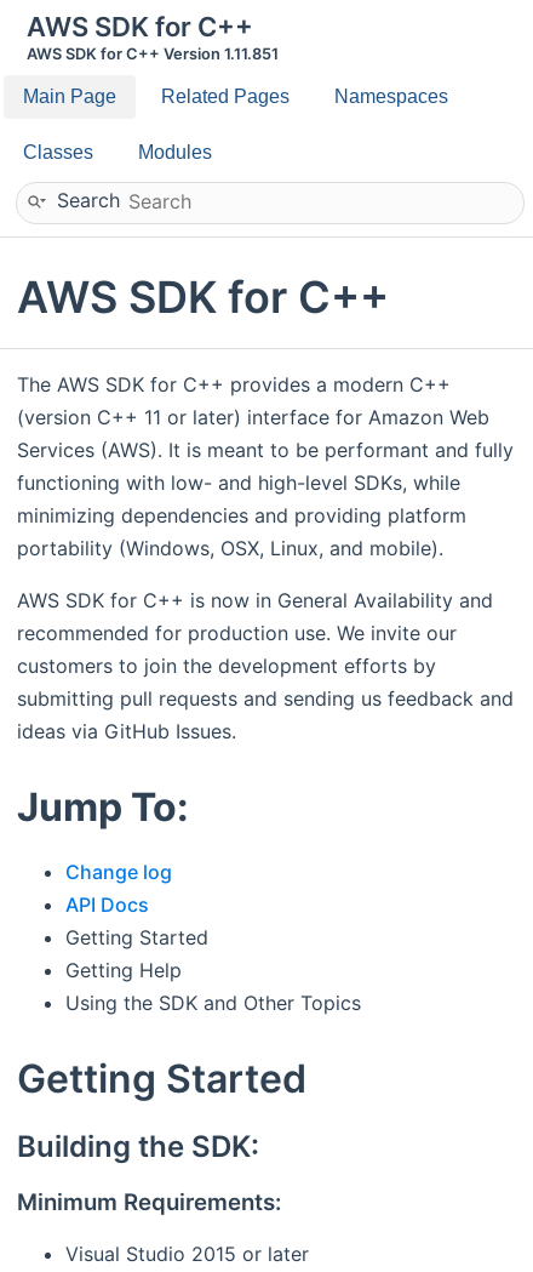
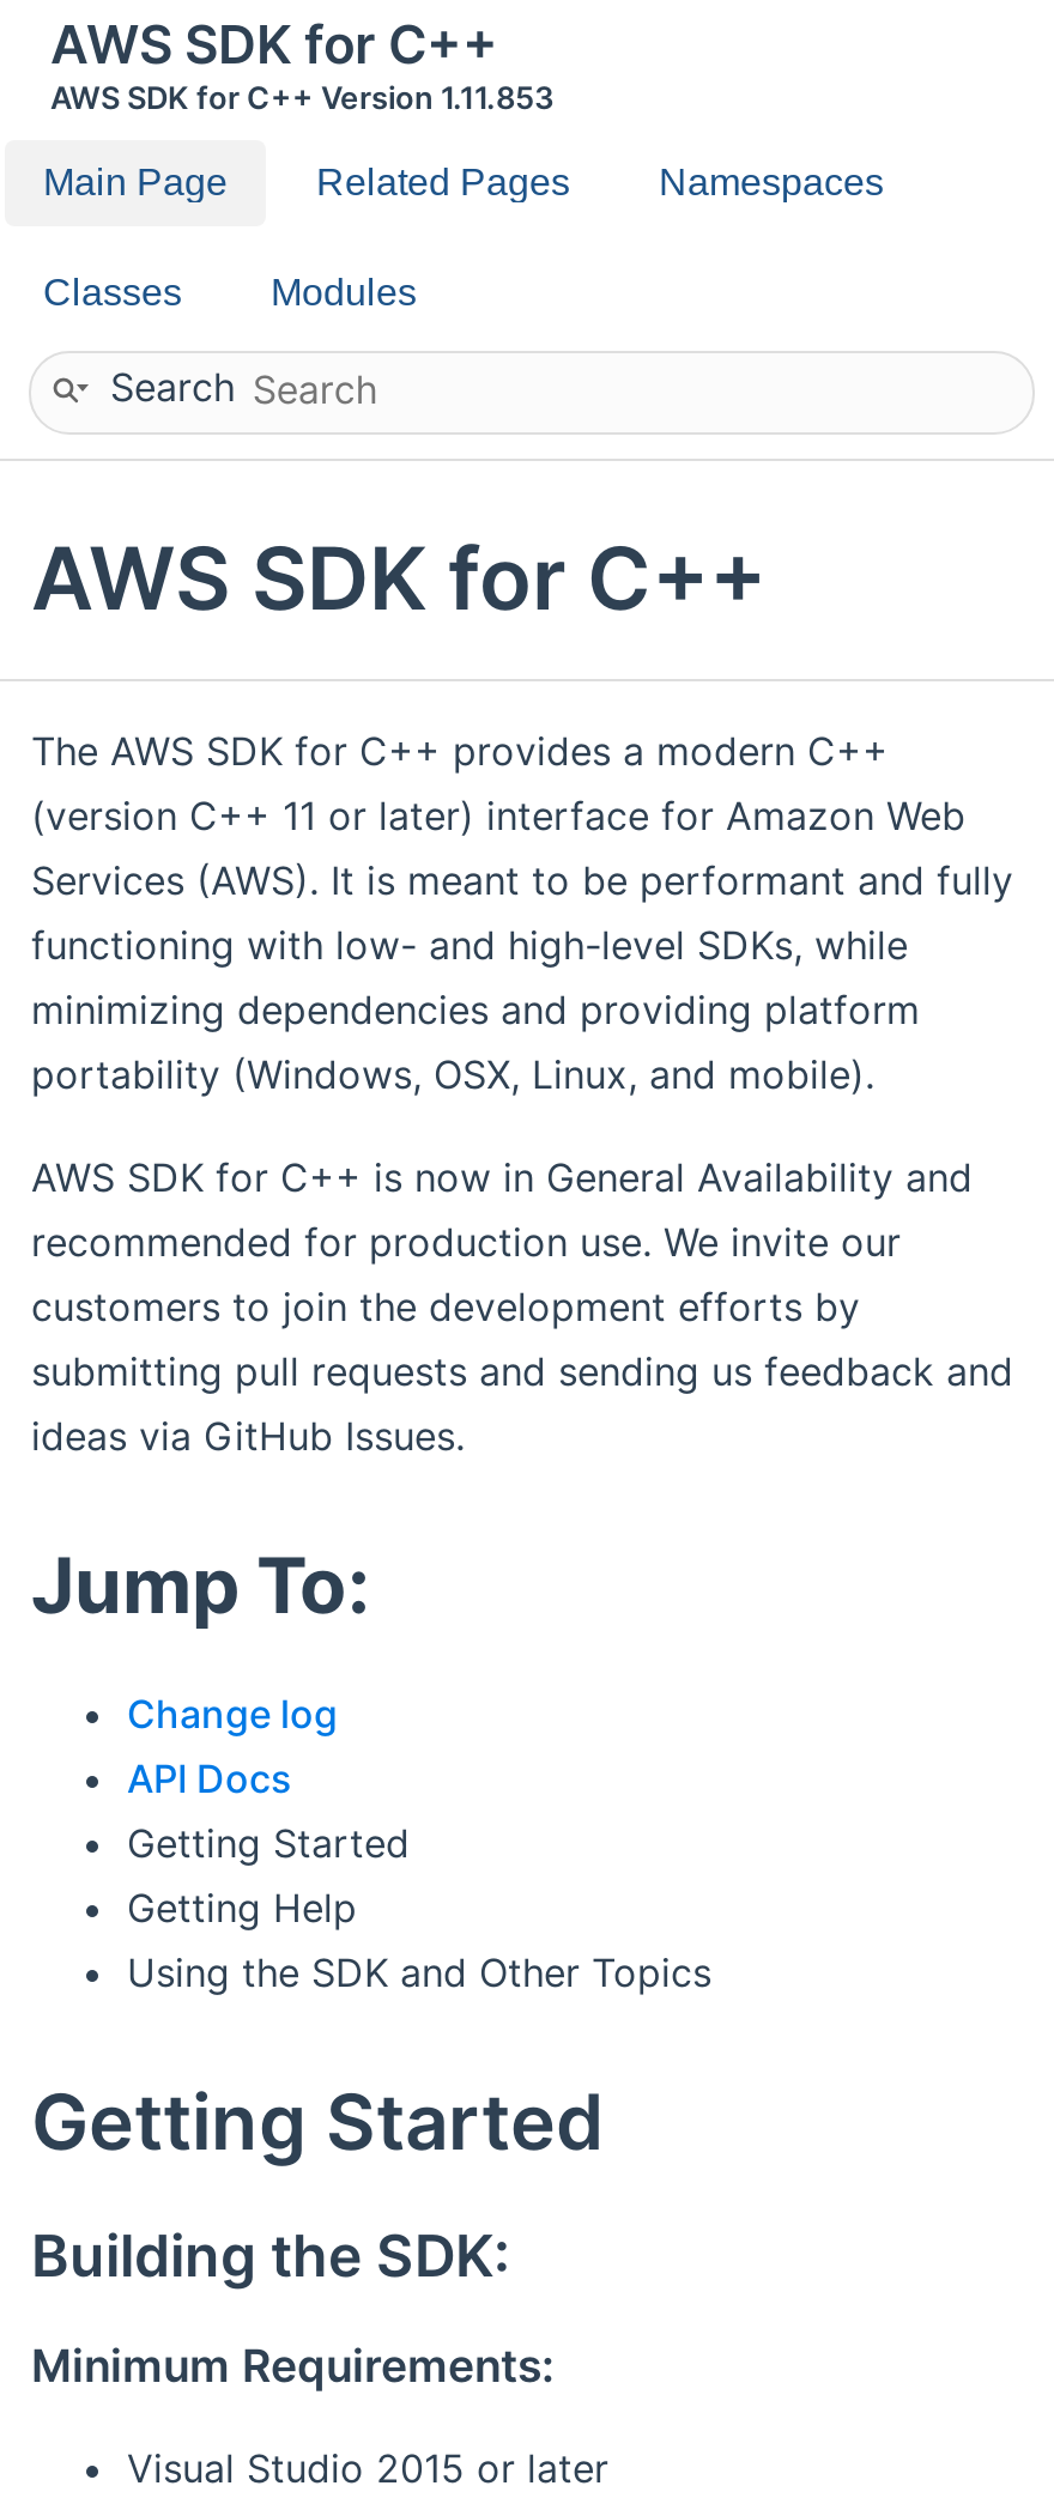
- AWS SDK for C++ Version 1.11.851
+ AWS SDK for C++ Version 1.11.853
